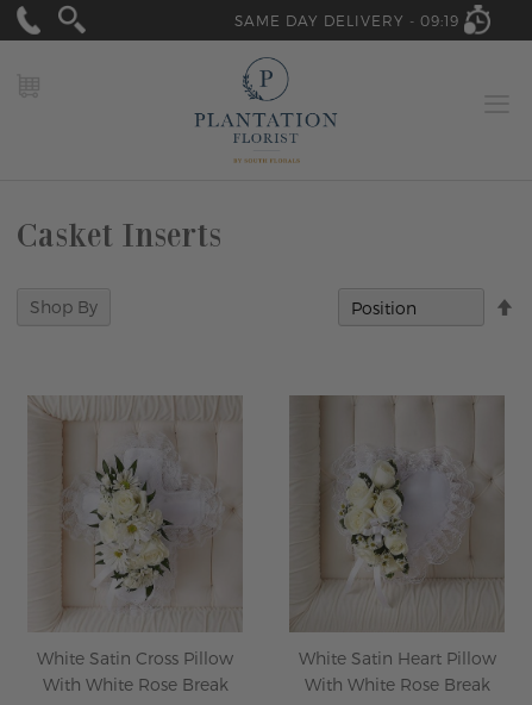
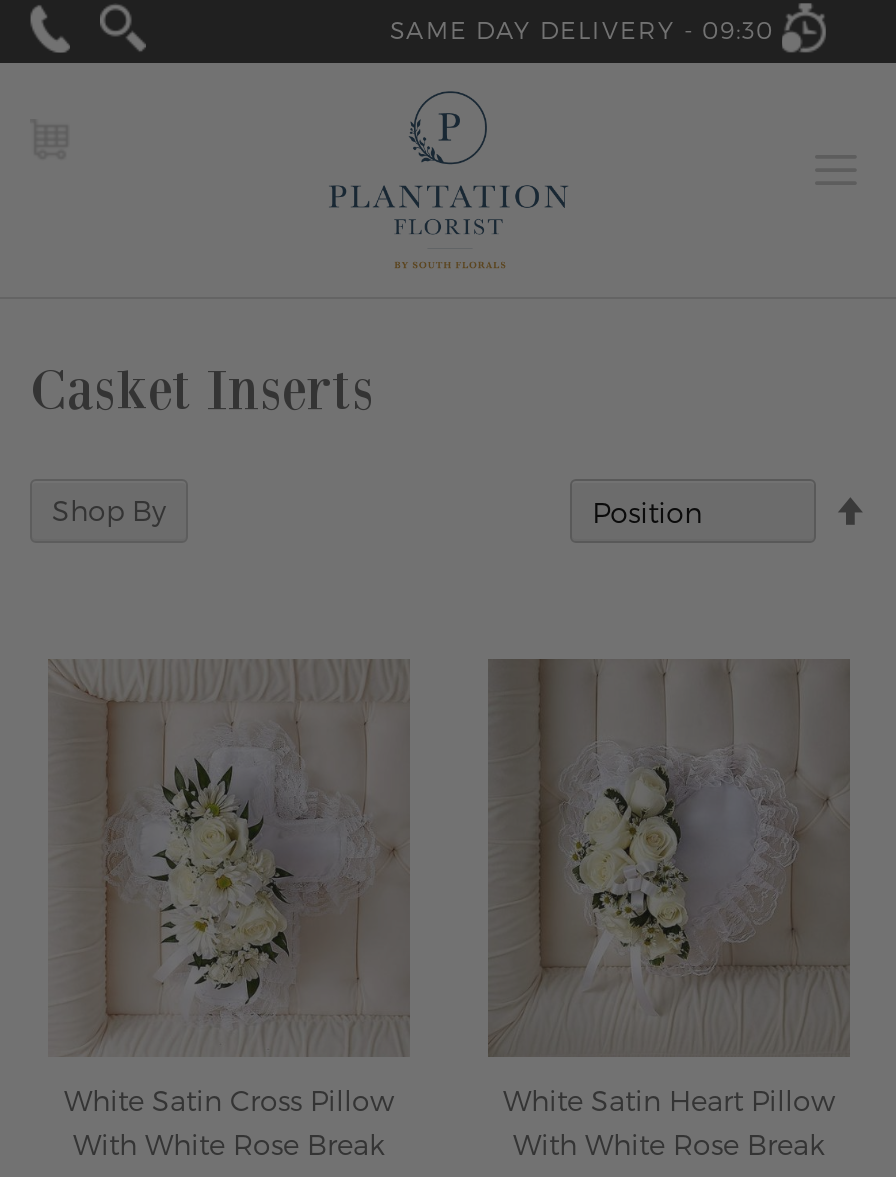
- SAME DAY DELIVERY - 09:19
+ SAME DAY DELIVERY - 09:30
